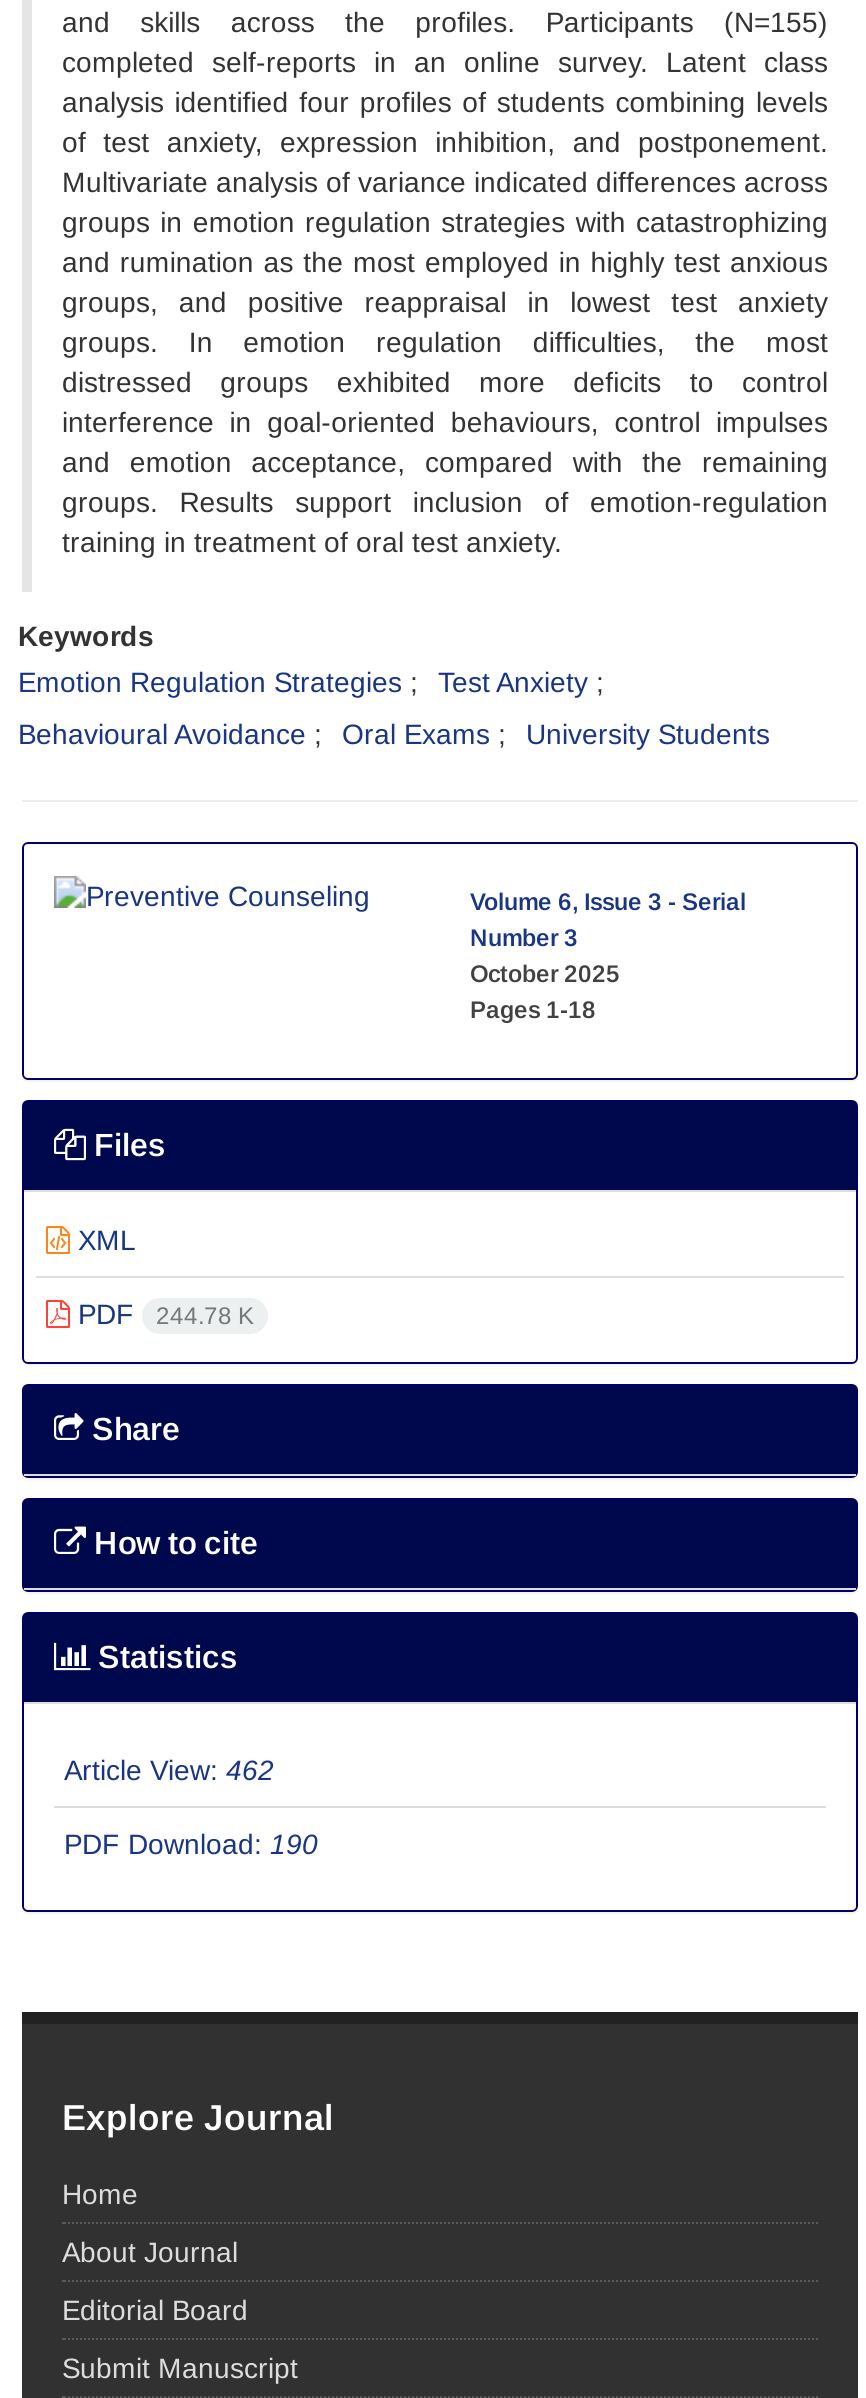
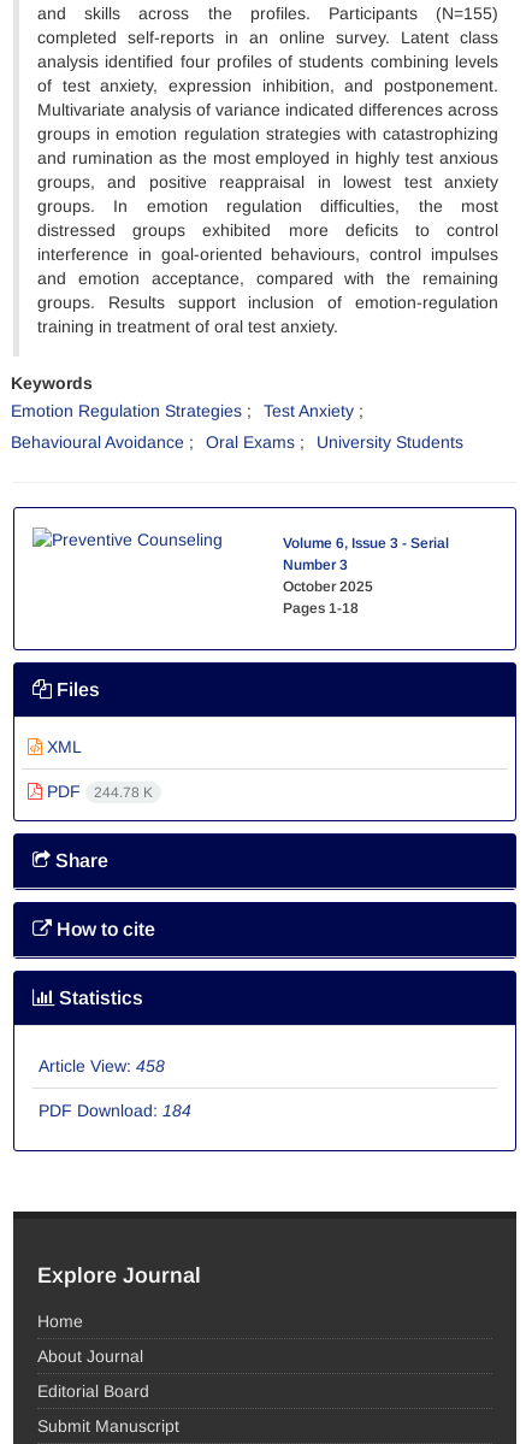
- Article View: 462
+ Article View: 458

- PDF Download: 190
+ PDF Download: 184
